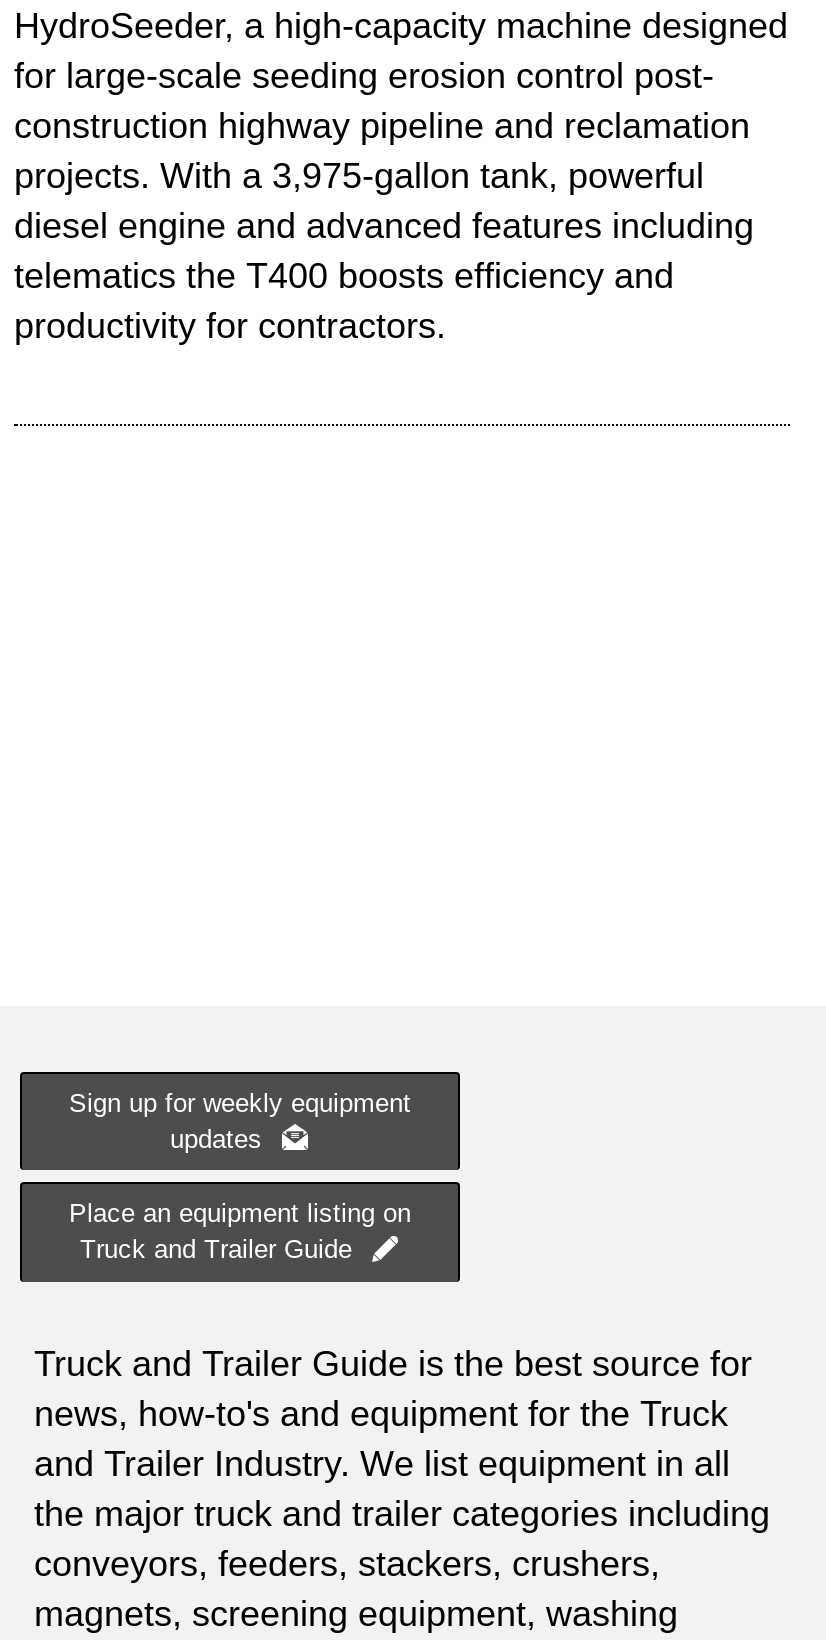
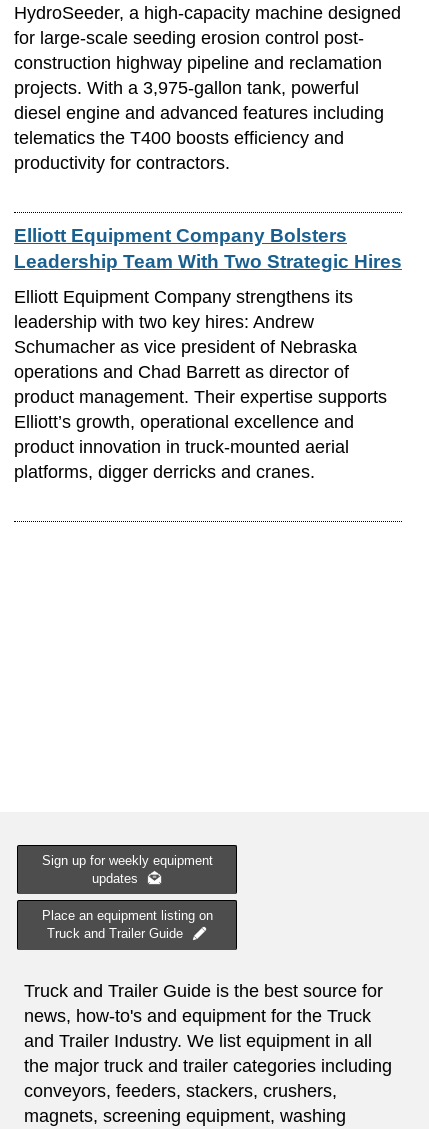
+ Elliott Equipment Company Bolsters
+ Leadership Team With Two Strategic Hires
+ Elliott Equipment Company strengthens its
+ leadership with two key hires: Andrew
+ Schumacher as vice president of Nebraska
+ operations and Chad Barrett as director of
+ product management. Their expertise supports
+ Elliott’s growth, operational excellence and
+ product innovation in truck-mounted aerial
+ platforms, digger derricks and cranes.
